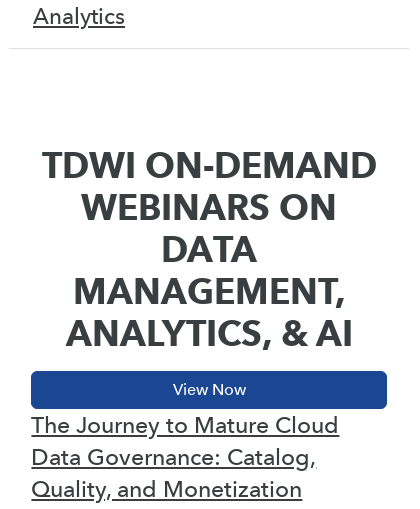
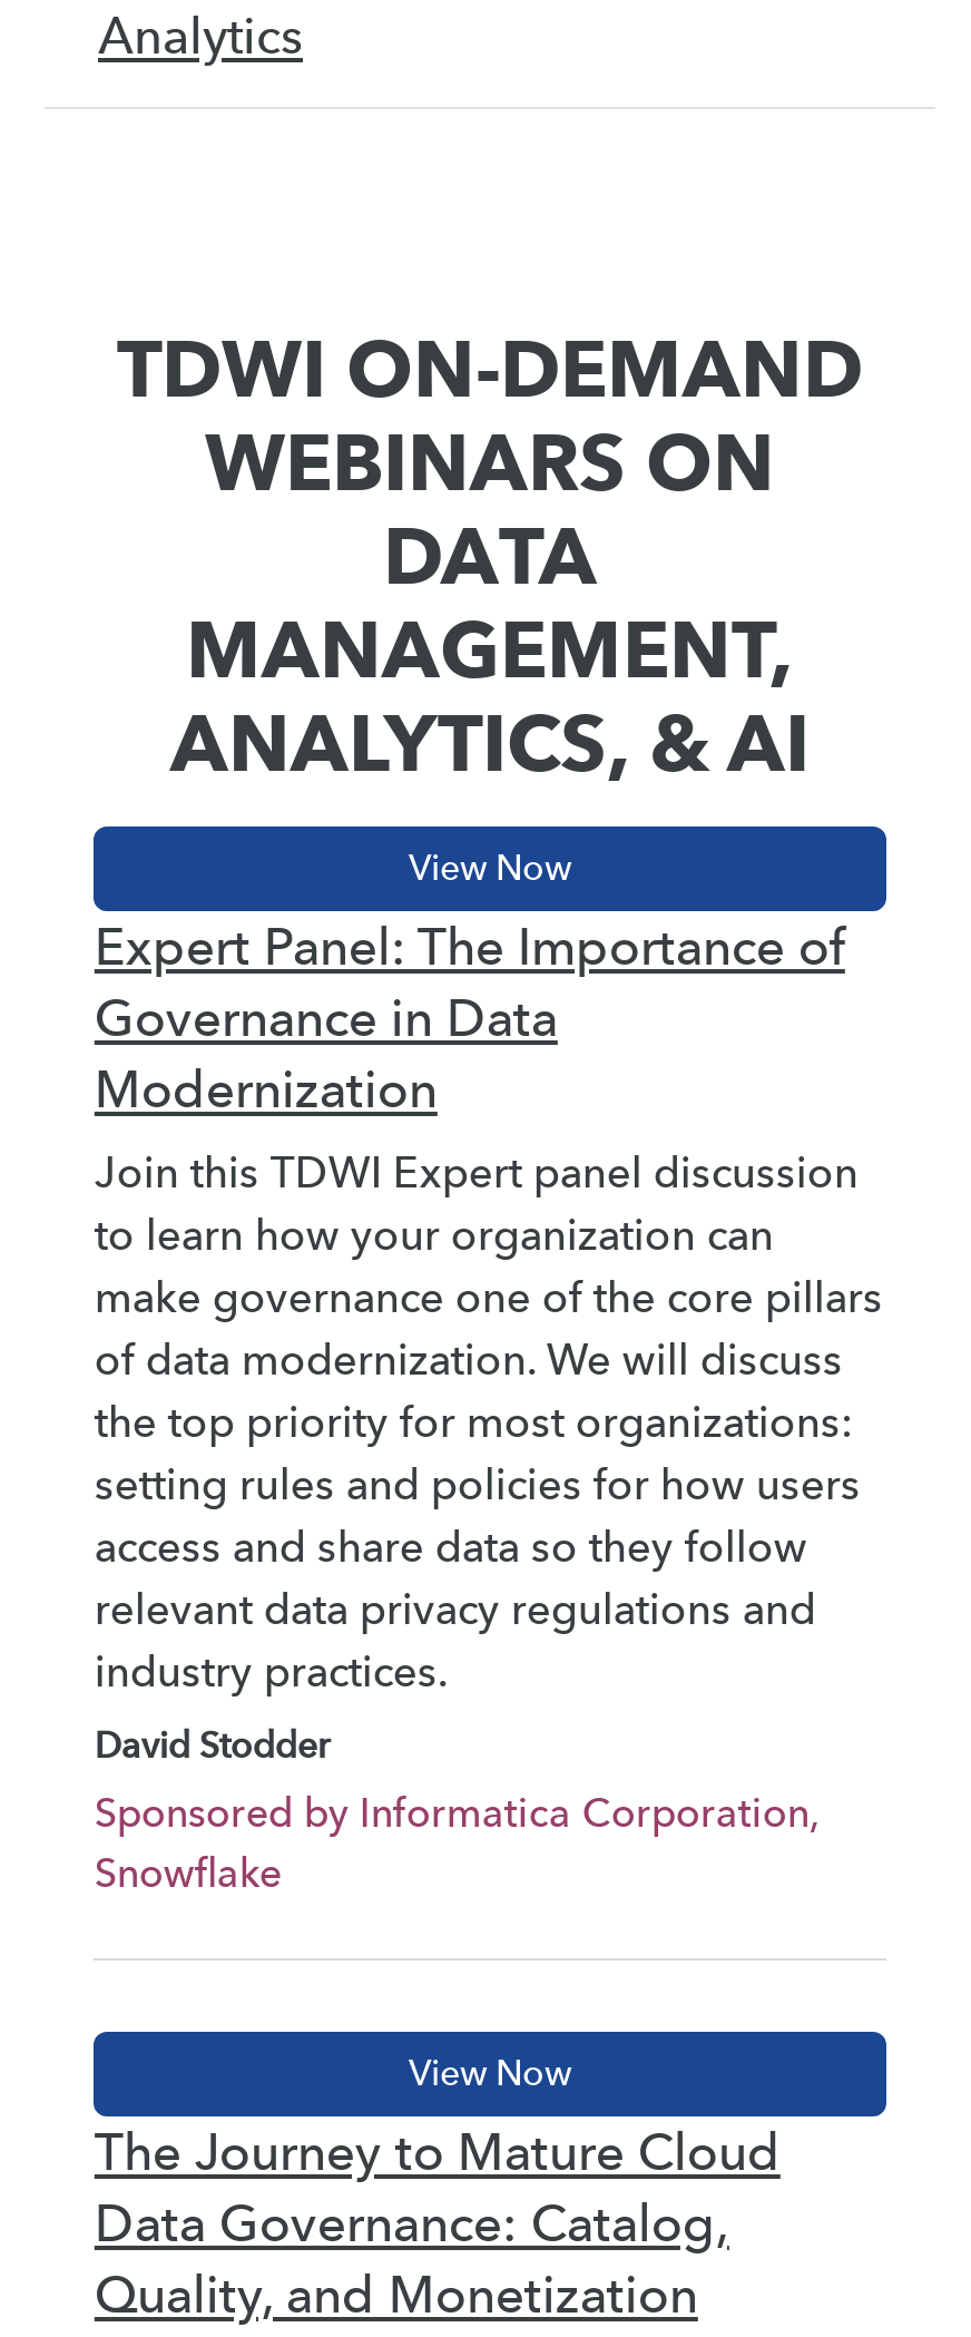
+ Expert Panel: The Importance of
+ Governance in Data
+ Modernization
+ Join this TDWI Expert panel discussion
+ to learn how your organization can
+ make governance one of the core pillars
+ of data modernization. We will discuss
+ the top priority for most organizations:
+ setting rules and policies for how users
+ access and share data so they follow
+ relevant data privacy regulations and
+ industry practices.
+ David Stodder
+ Sponsored by Informatica Corporation,
+ Snowflake
